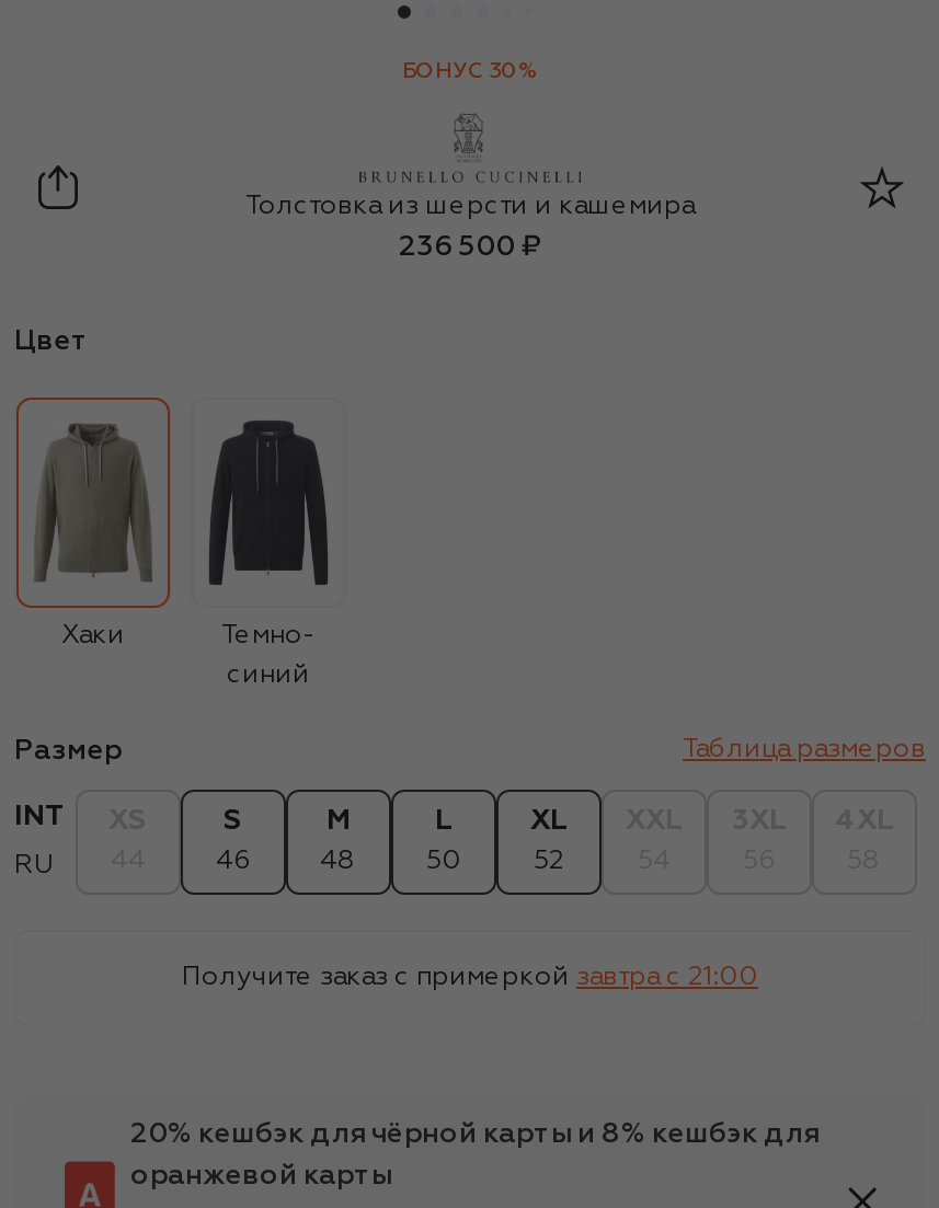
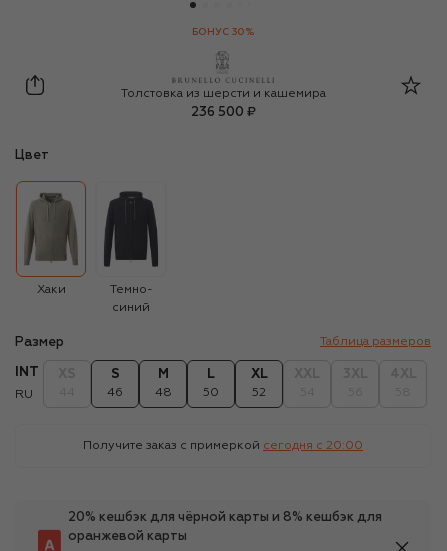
- Получите заказ с примеркой завтра c 21:00
+ Получите заказ с примеркой сегодня c 20:00
